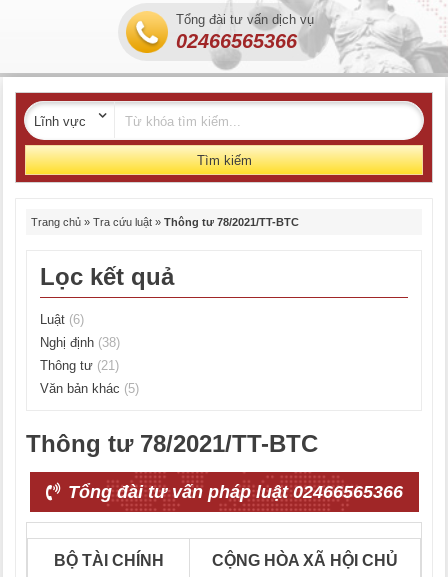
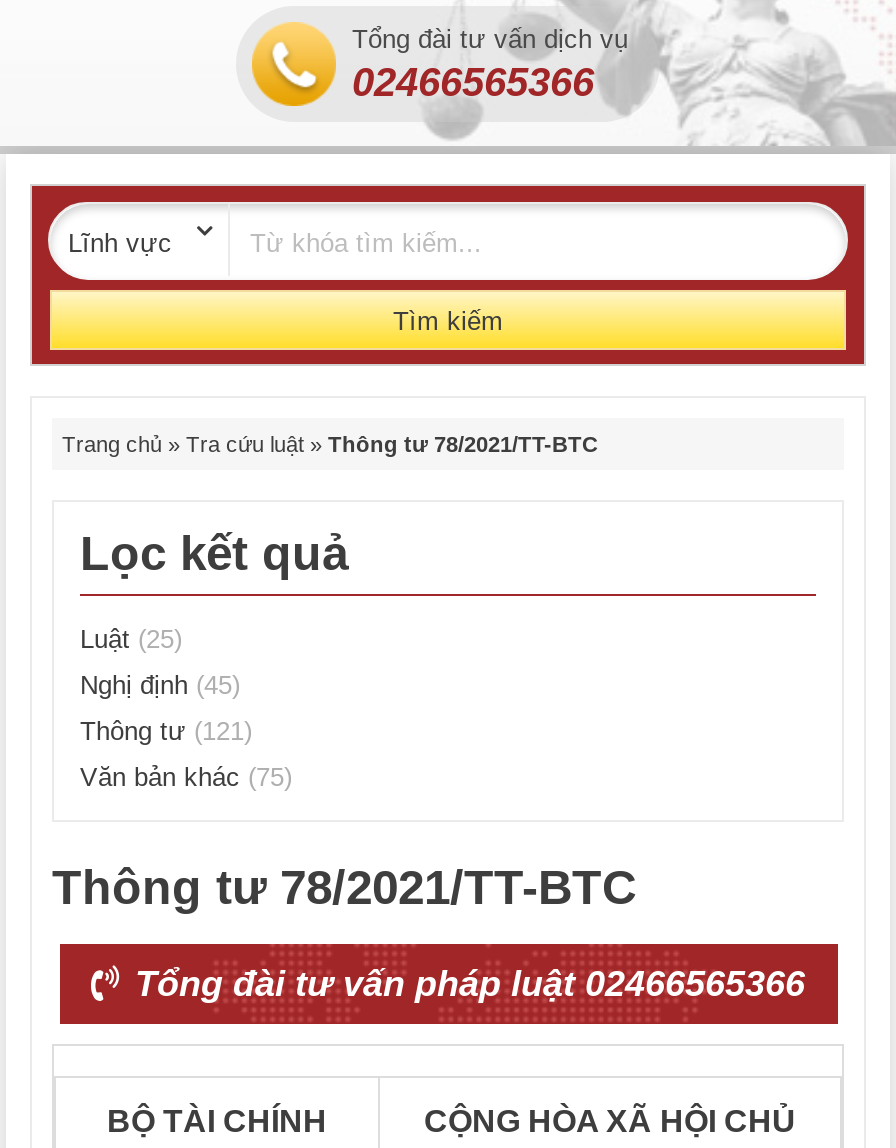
- Luật (6)
+ Luật (25)

- Nghị định (38)
+ Nghị định (45)

- Thông tư (21)
+ Thông tư (121)

- Văn bản khác (5)
+ Văn bản khác (75)
